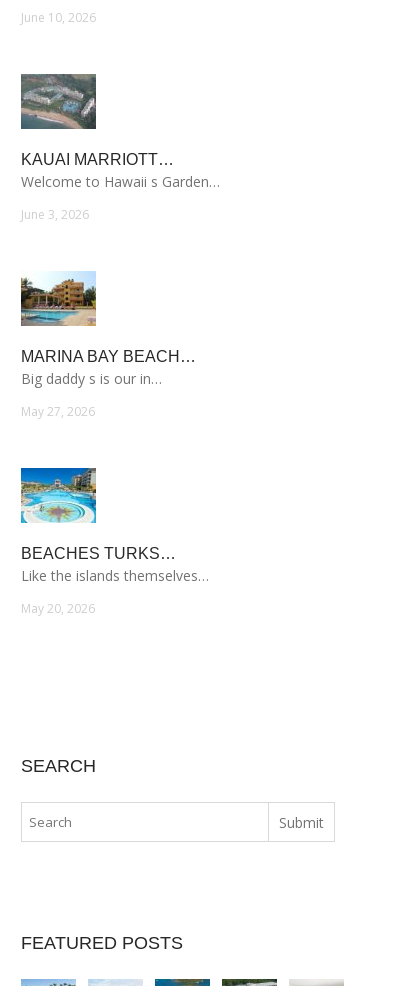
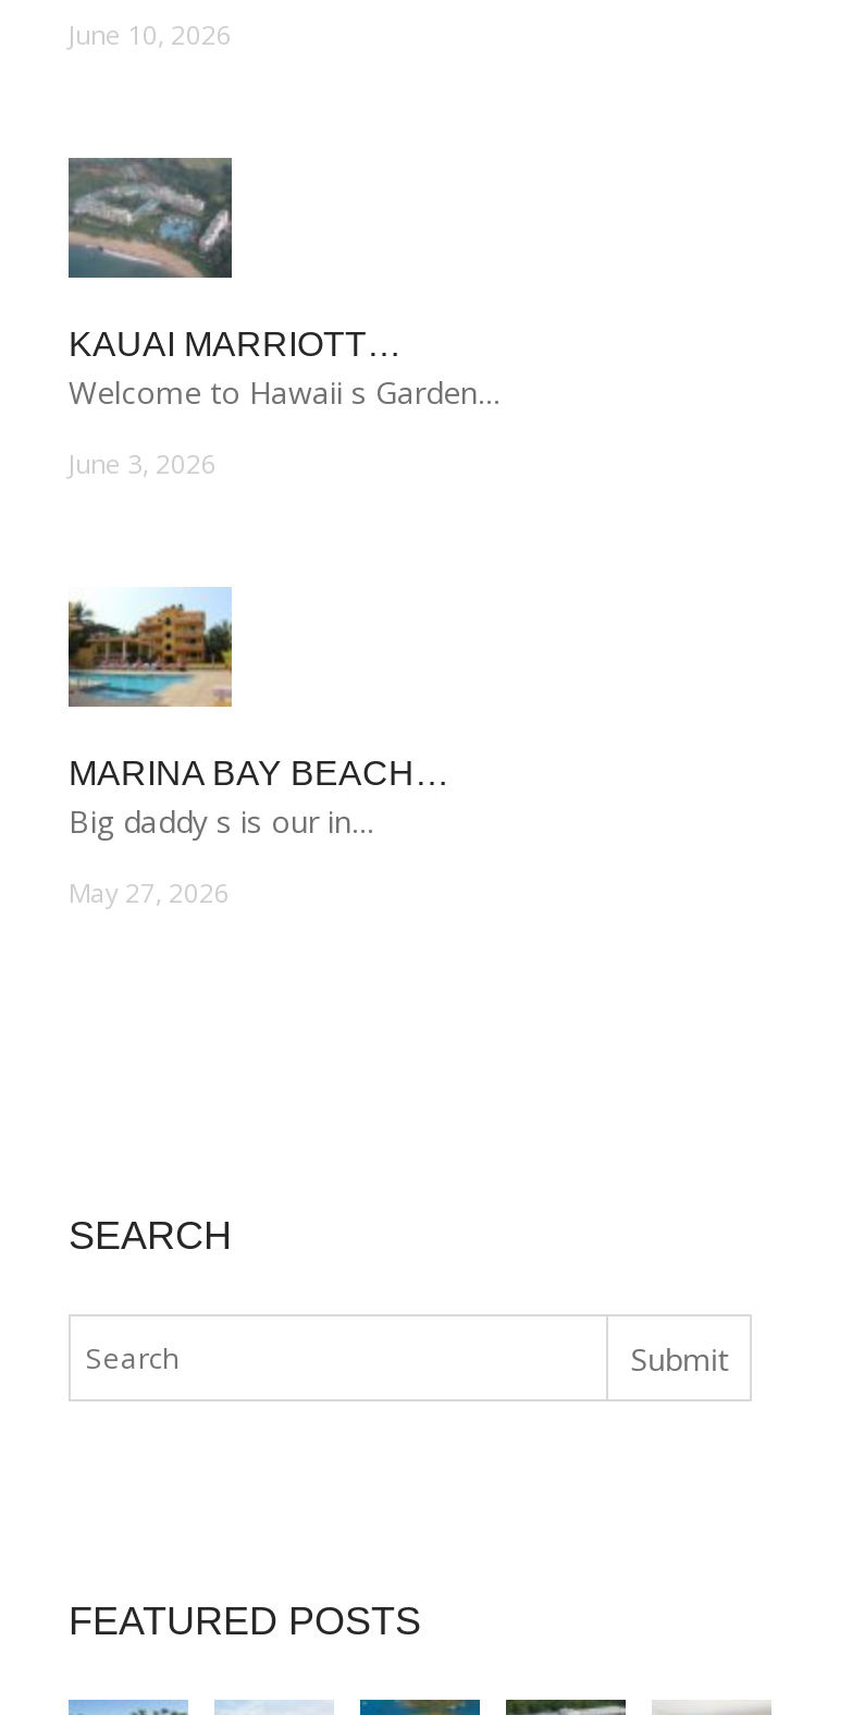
- [image]
- BEACHES TURKS…
- Like the islands themselves…
- May 20, 2026
